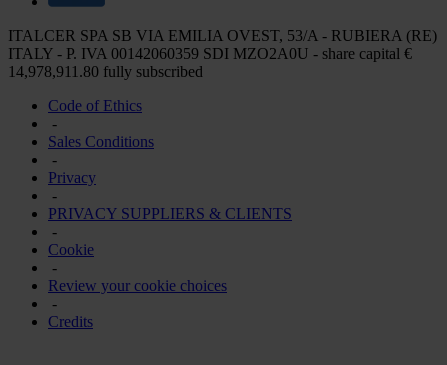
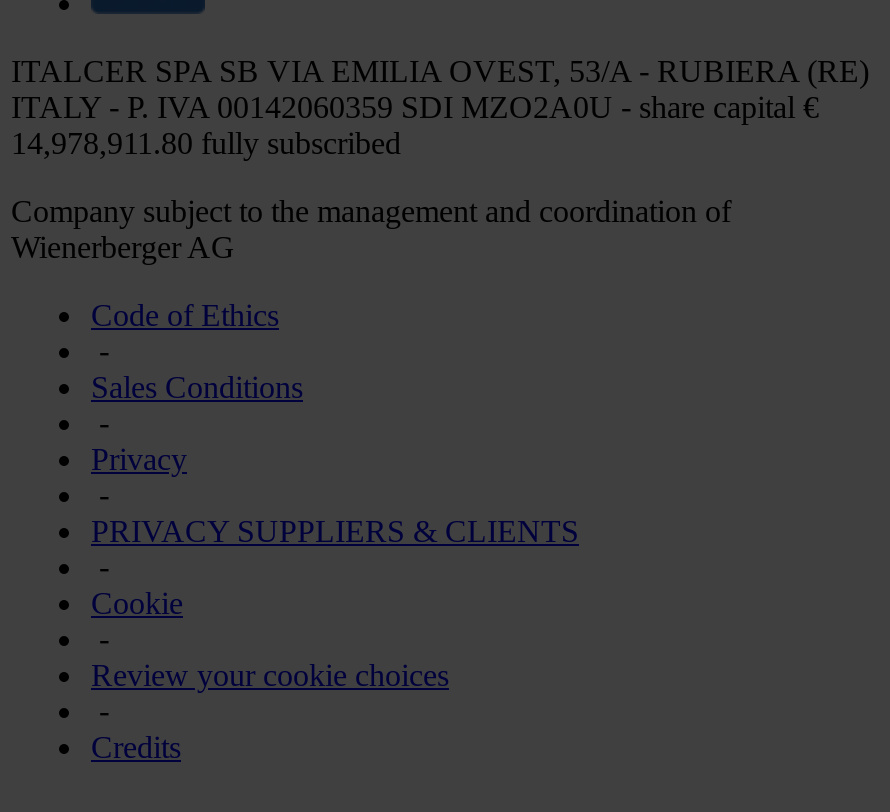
+ Company subject to the management and coordination of
+ Wienerberger AG
